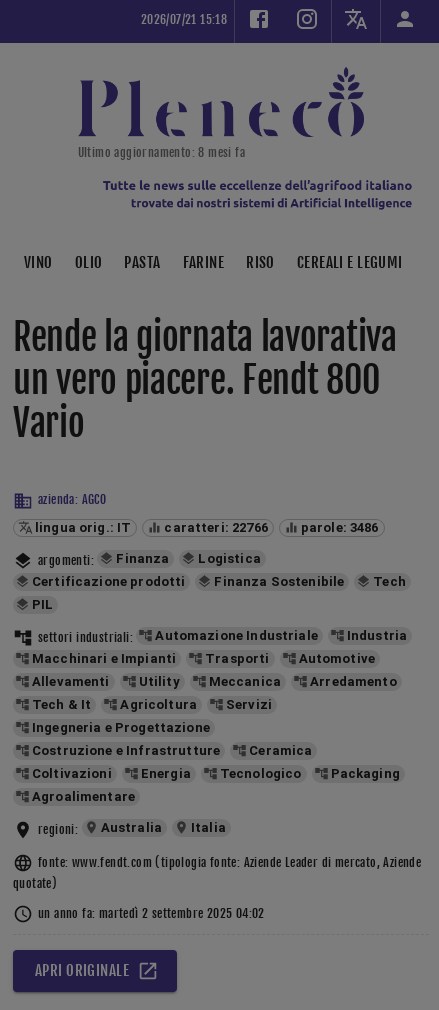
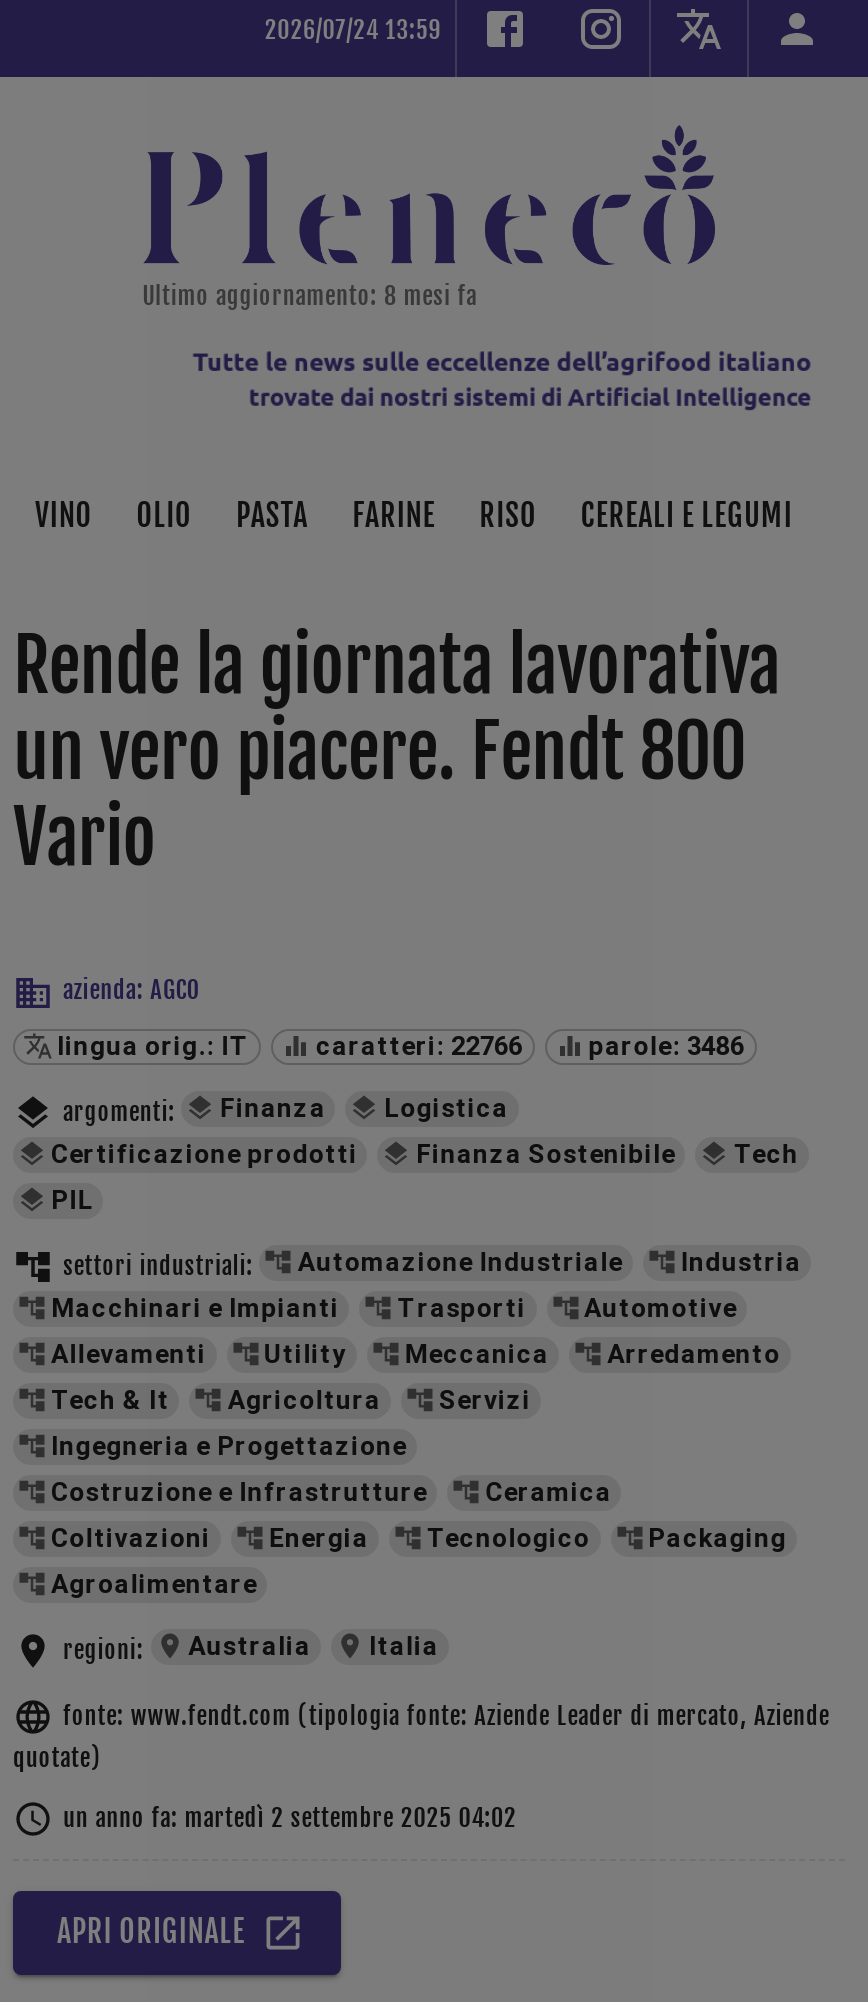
- 2026/07/21 15:18
+ 2026/07/24 13:59
